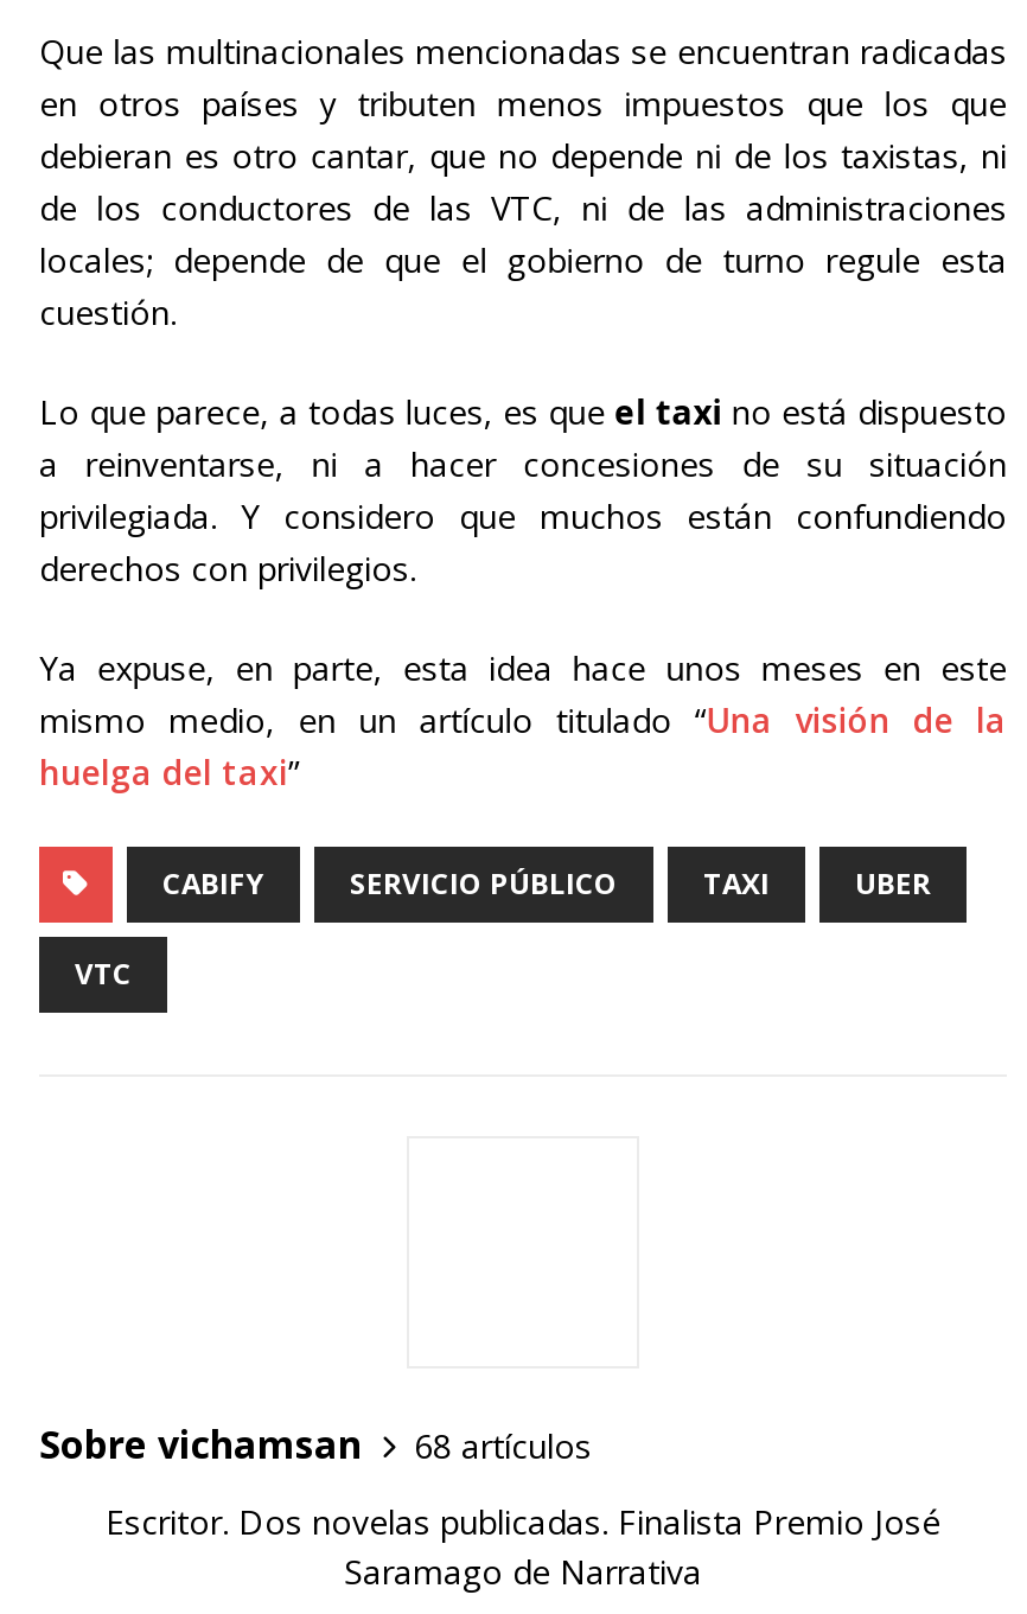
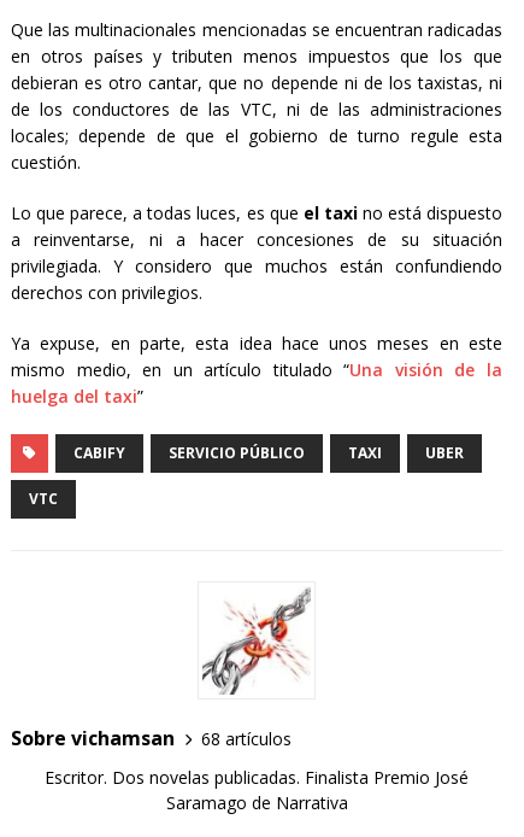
+ [image]
